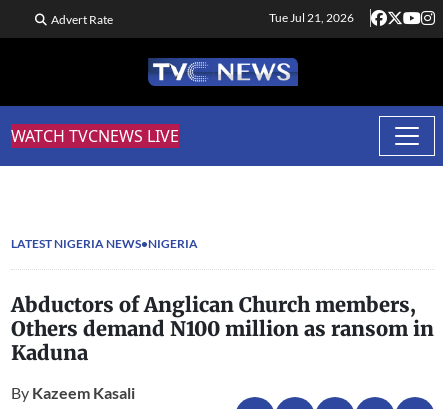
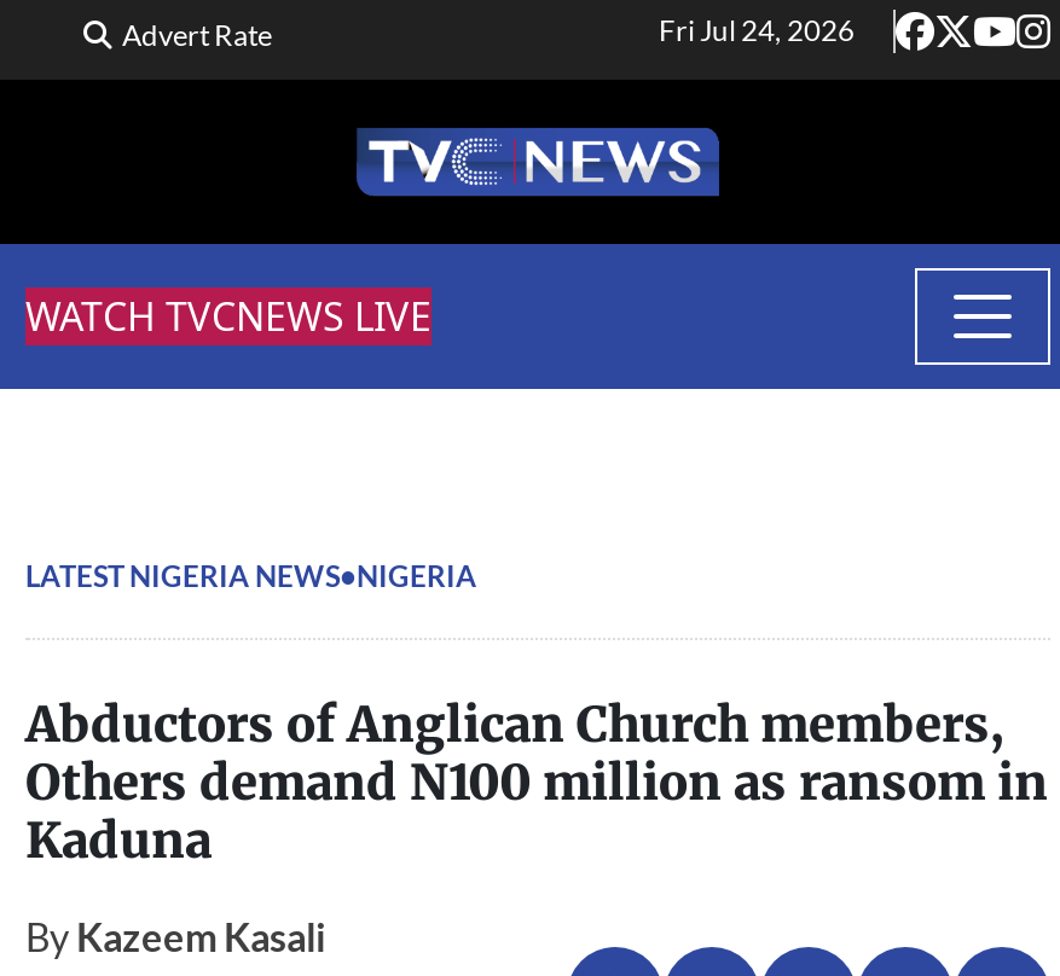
- Tue Jul 21, 2026
+ Fri Jul 24, 2026
